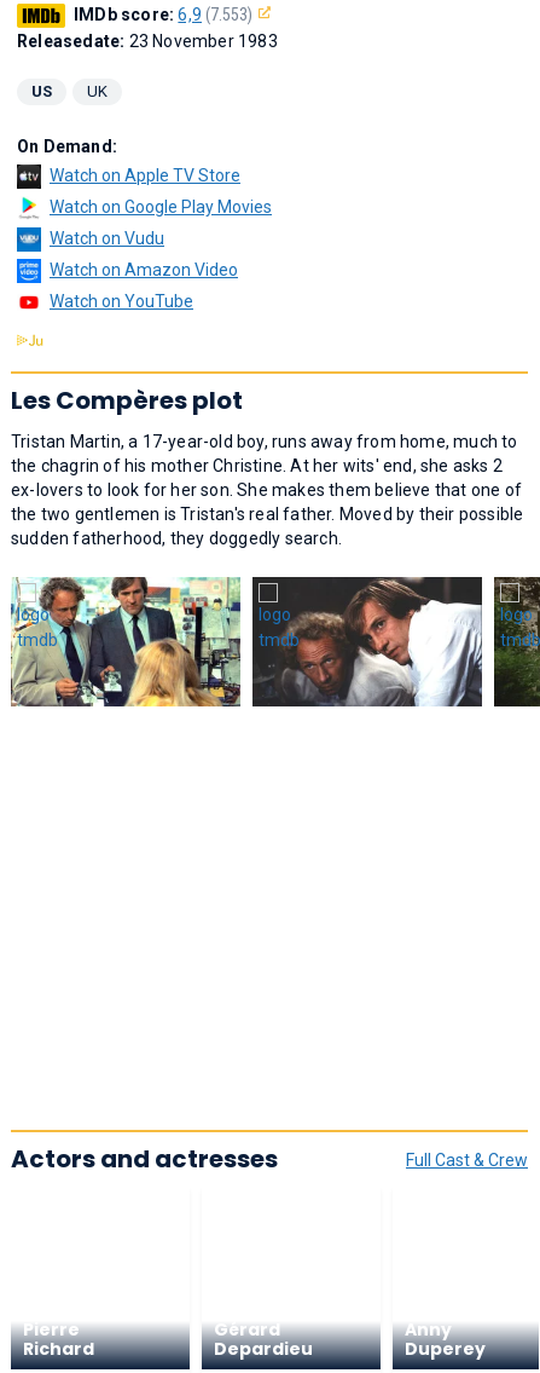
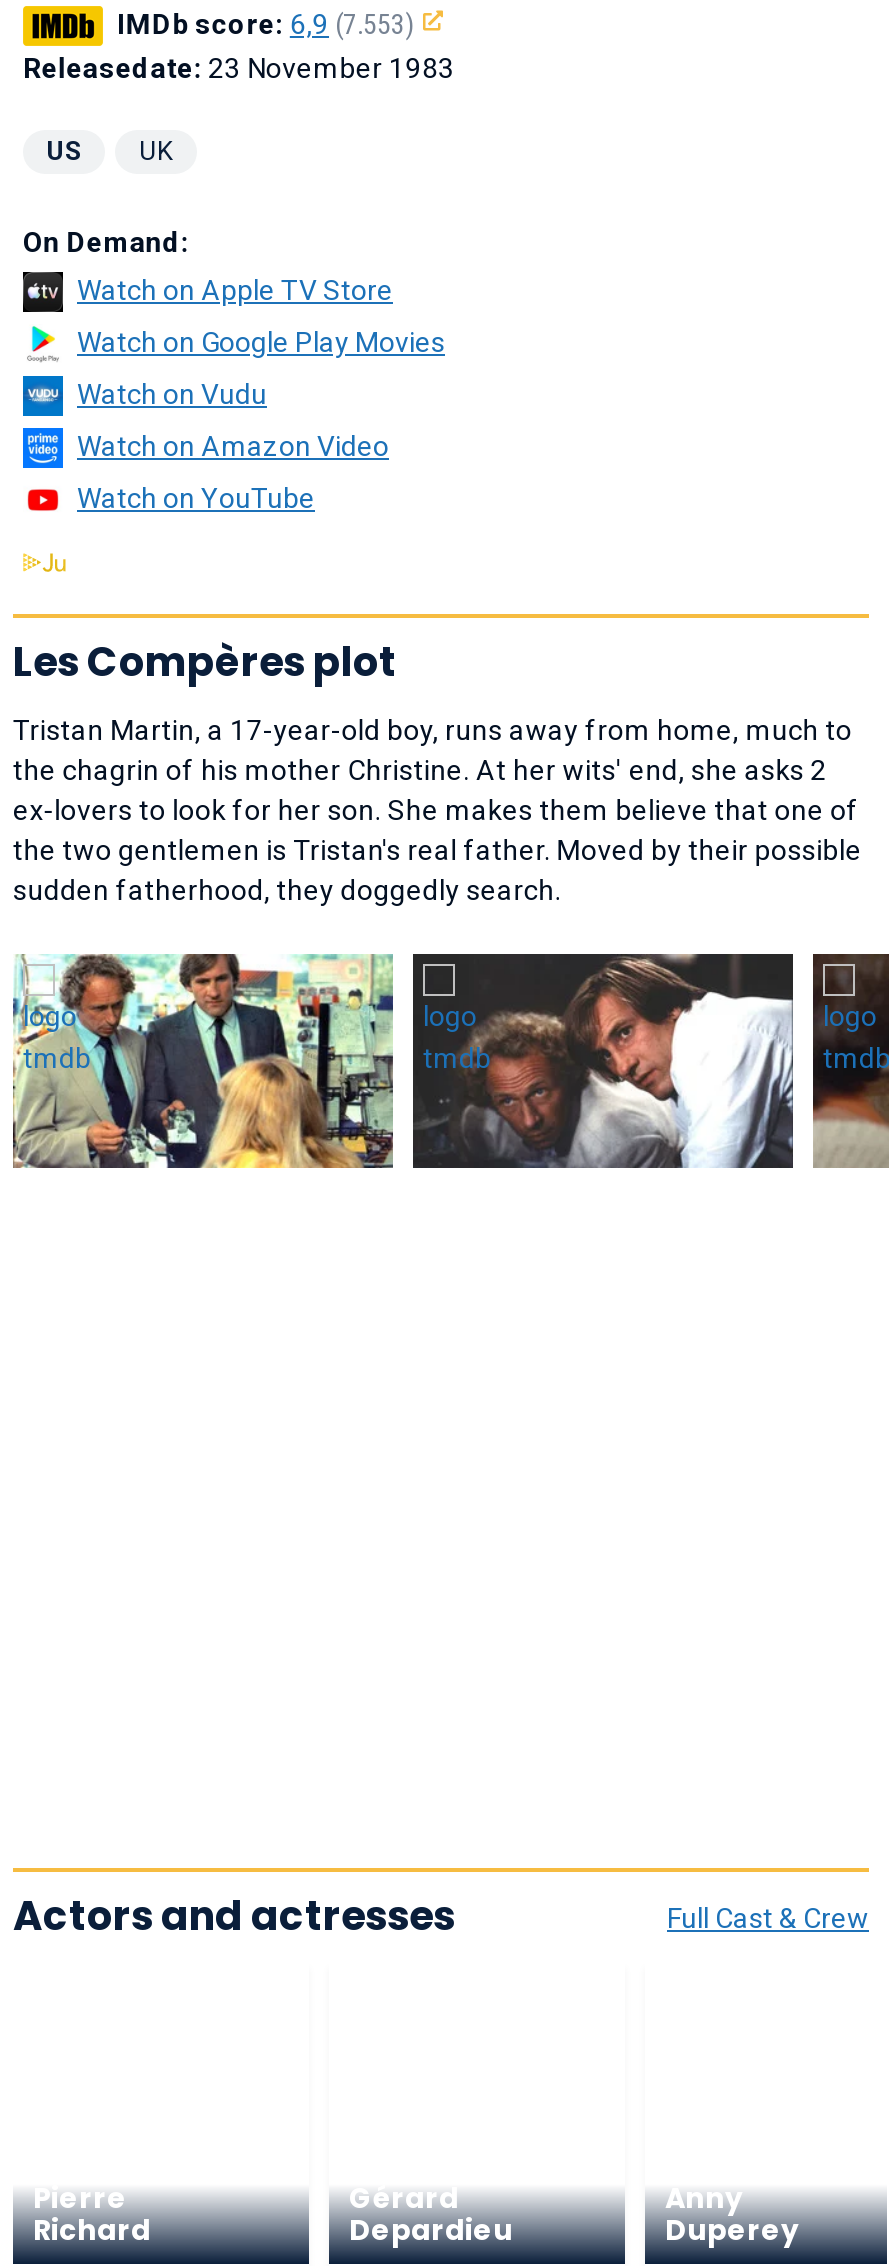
- [image]
+ [image]
